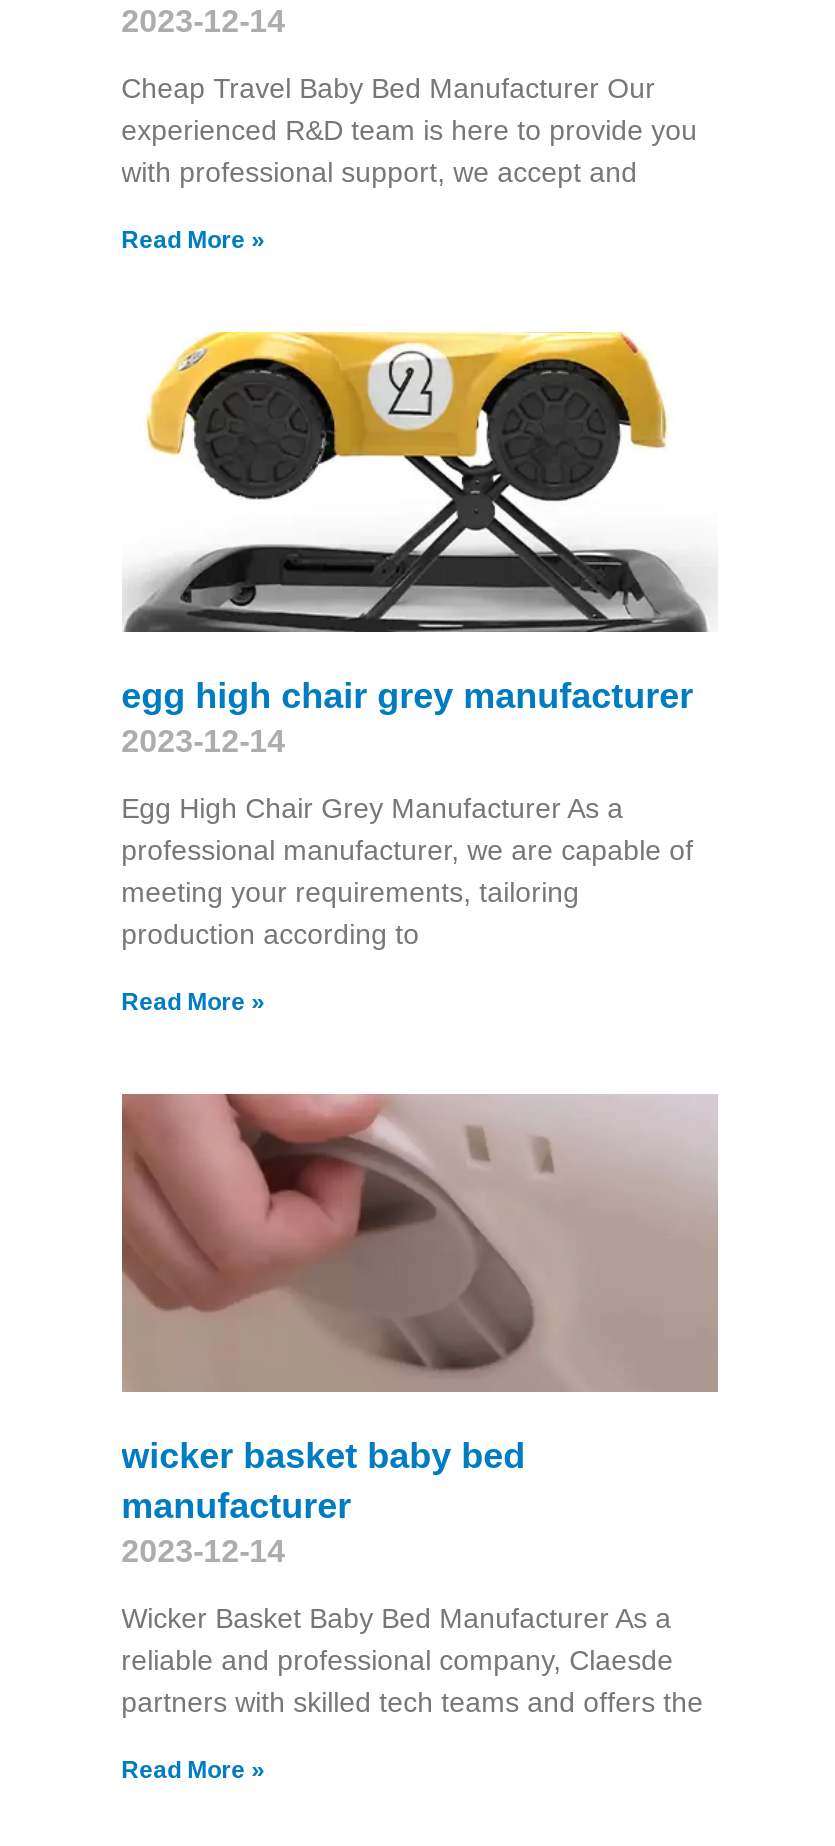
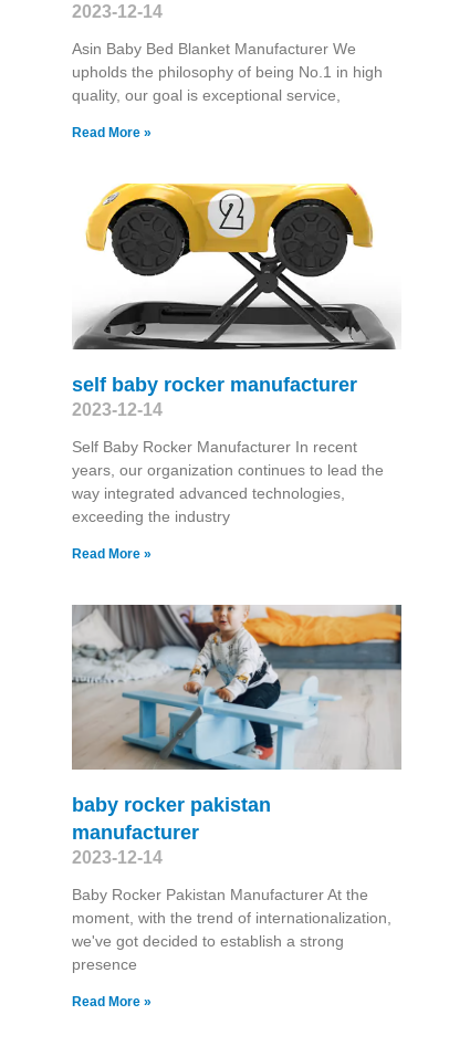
- Cheap Travel Baby Bed Manufacturer Our
- experienced R&D team is here to provide you
- with professional support, we accept and
+ Asin Baby Bed Blanket Manufacturer We
+ upholds the philosophy of being No.1 in high
+ quality, our goal is exceptional service,

- egg high chair grey manufacturer
+ self baby rocker manufacturer

- Egg High Chair Grey Manufacturer As a
- professional manufacturer, we are capable of
- meeting your requirements, tailoring
- production according to
+ Self Baby Rocker Manufacturer In recent
+ years, our organization continues to lead the
+ way integrated advanced technologies,
+ exceeding the industry

- [image]
- wicker basket baby bed
+ [image]
+ baby rocker pakistan

- Wicker Basket Baby Bed Manufacturer As a
- reliable and professional company, Claesde
- partners with skilled tech teams and offers the
+ Baby Rocker Pakistan Manufacturer At the
+ moment, with the trend of internationalization,
+ we've got decided to establish a strong
+ presence
